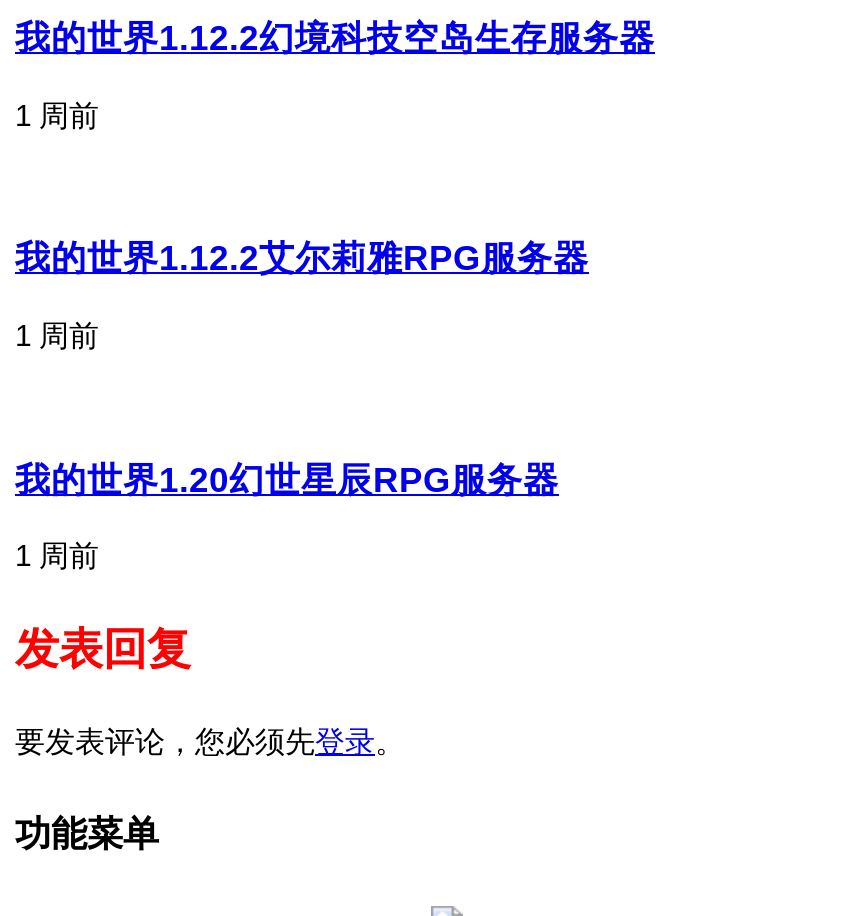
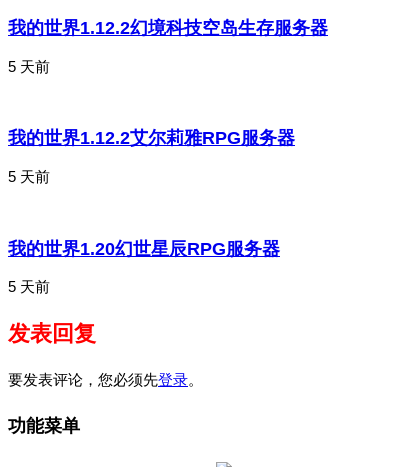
- 1 周前
+ 5 天前

- 1 周前
+ 5 天前

- 1 周前
+ 5 天前
